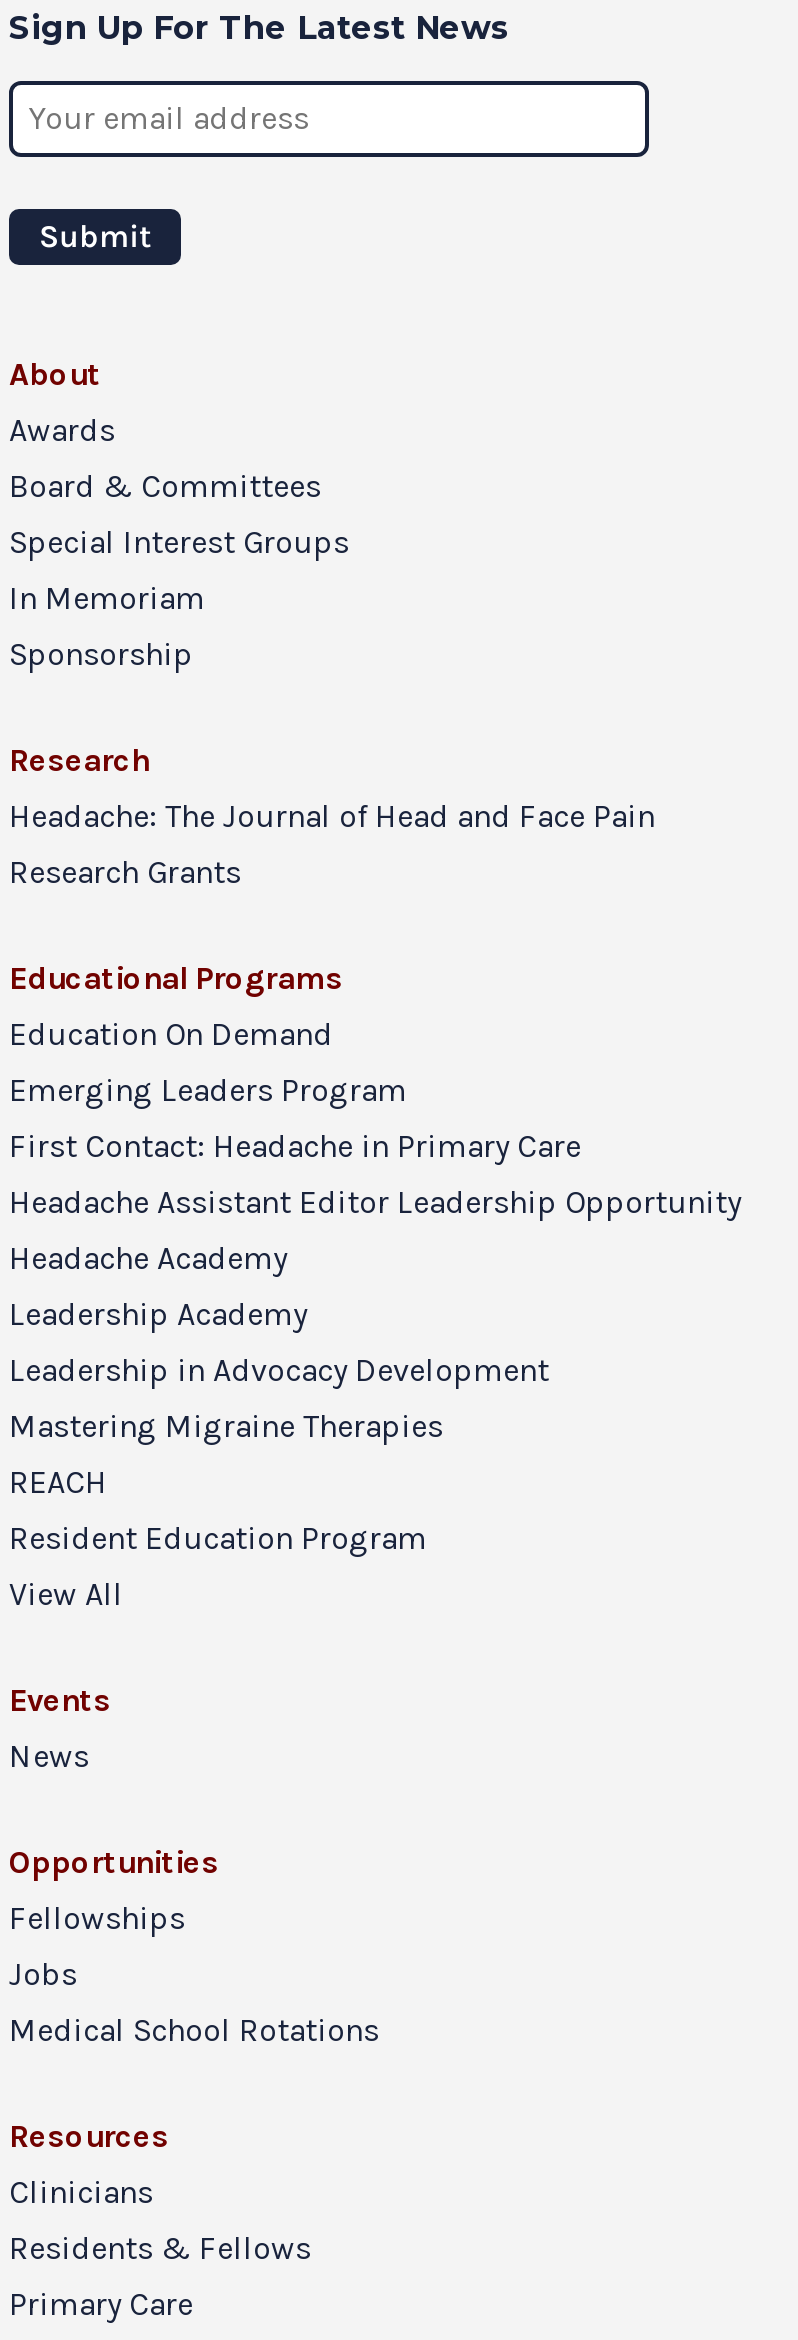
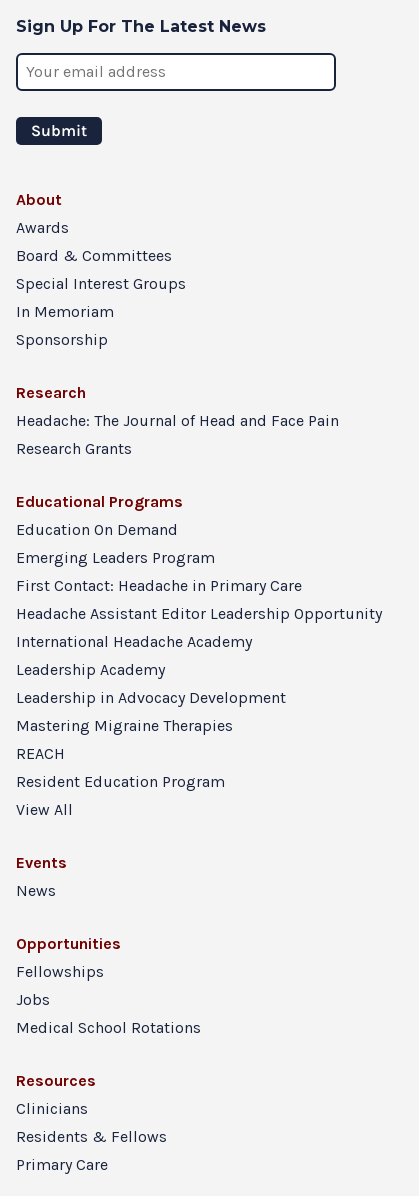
- Headache Academy
+ International Headache Academy
